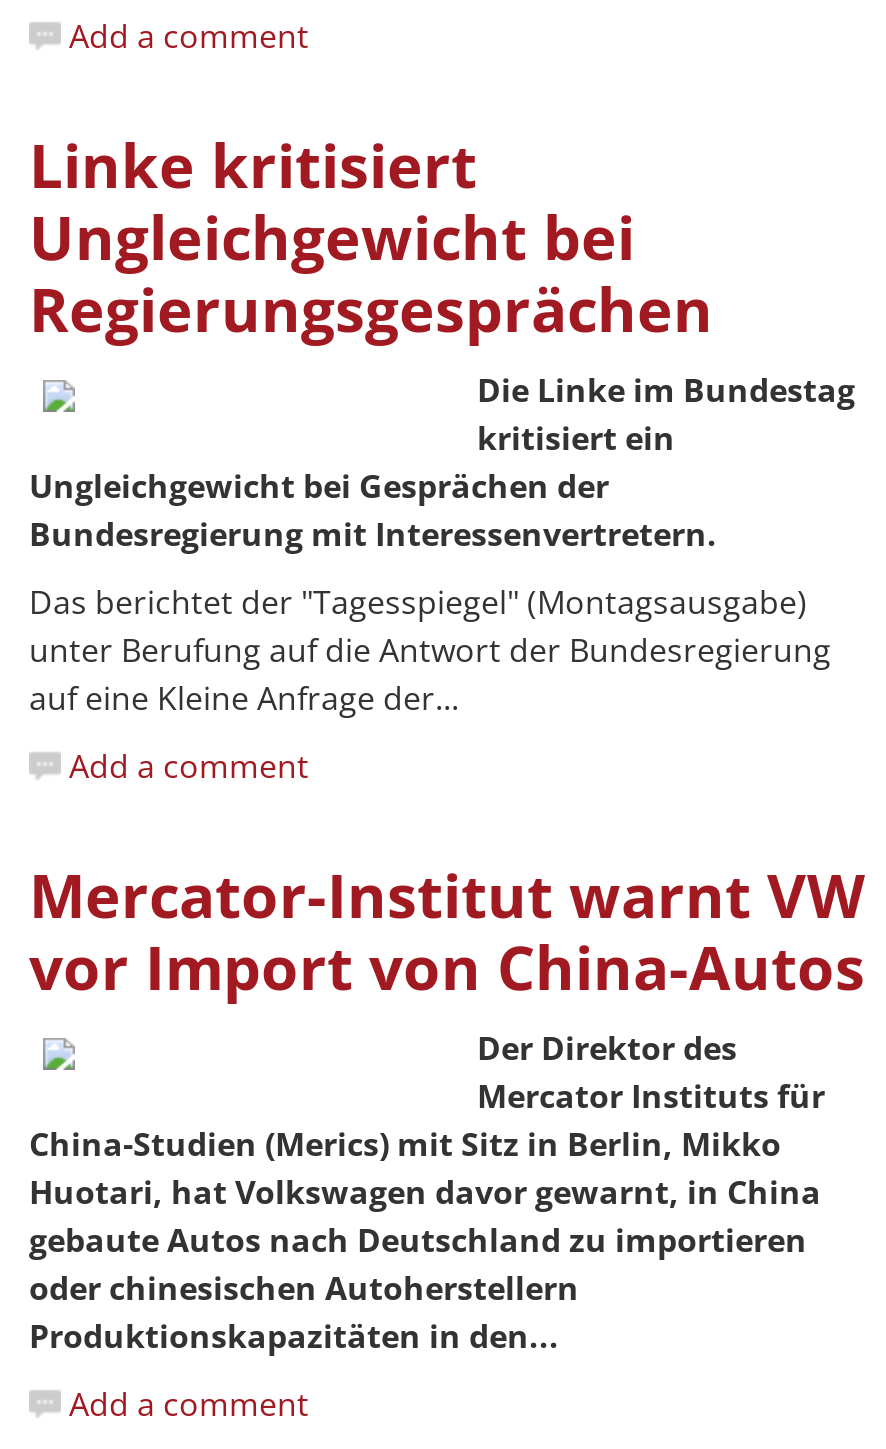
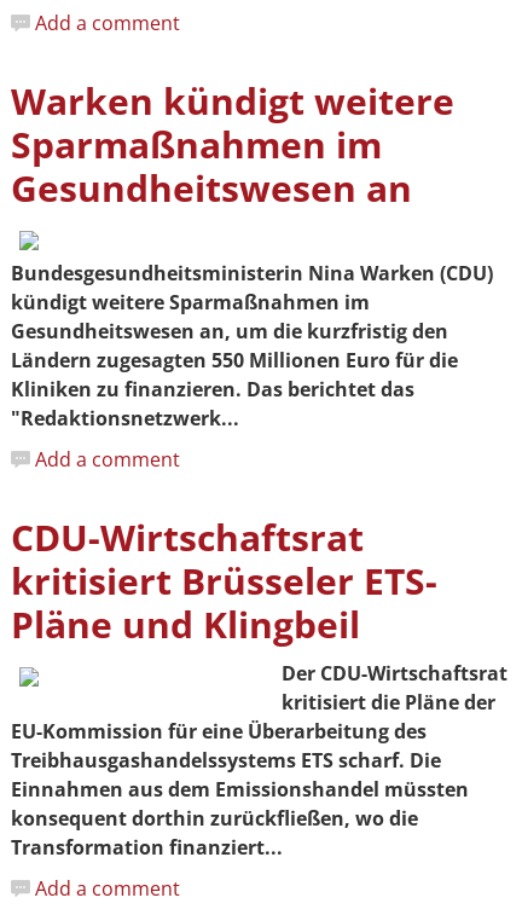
- Linke kritisiert
- Ungleichgewicht bei
- Regierungsgesprächen
- Die Linke im Bundestag
- kritisiert ein
- Ungleichgewicht bei Gesprächen der
- Bundesregierung mit Interessenvertretern.
+ Warken kündigt weitere
+ Sparmaßnahmen im
+ Gesundheitswesen an

- Das berichtet der "Tagesspiegel" (Montagsausgabe)
- unter Berufung auf die Antwort der Bundesregierung
- auf eine Kleine Anfrage der...
+ Bundesgesundheitsministerin Nina Warken (CDU)
+ kündigt weitere Sparmaßnahmen im
+ Gesundheitswesen an, um die kurzfristig den
+ Ländern zugesagten 550 Millionen Euro für die
+ Kliniken zu finanzieren. Das berichtet das
+ "Redaktionsnetzwerk...

- Mercator-Institut warnt VW
- vor Import von China-Autos
- Der Direktor des
- Mercator Instituts für
- China-Studien (Merics) mit Sitz in Berlin, Mikko
- Huotari, hat Volkswagen davor gewarnt, in China
- gebaute Autos nach Deutschland zu importieren
- oder chinesischen Autoherstellern
- Produktionskapazitäten in den...
+ CDU-Wirtschaftsrat
+ kritisiert Brüsseler ETS-
+ Pläne und Klingbeil
+ Der CDU-Wirtschaftsrat
+ kritisiert die Pläne der
+ EU-Kommission für eine Überarbeitung des
+ Treibhausgashandelssystems ETS scharf. Die
+ Einnahmen aus dem Emissionshandel müssten
+ konsequent dorthin zurückfließen, wo die
+ Transformation finanziert...
